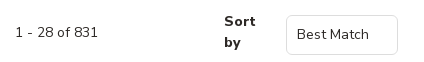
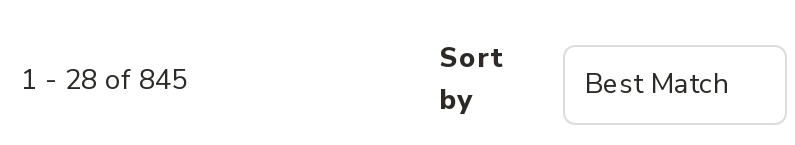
- 1 - 28 of 831
+ 1 - 28 of 845
